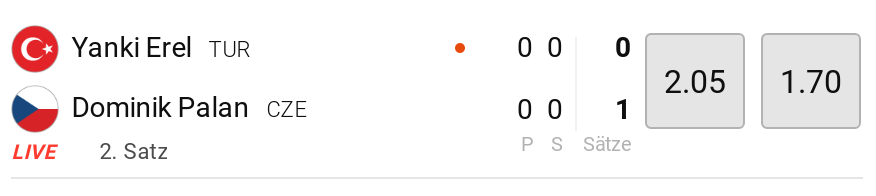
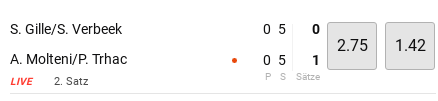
- Yanki Erel TUR
+ S. Gille/S. Verbeek

- 0 0 0
+ 0 5 0

- 2.05
- 1.70
+ 2.75
+ 1.42

- Dominik Palan CZE
+ A. Molteni/P. Trhac

- 0 0 1
+ 0 5 1
